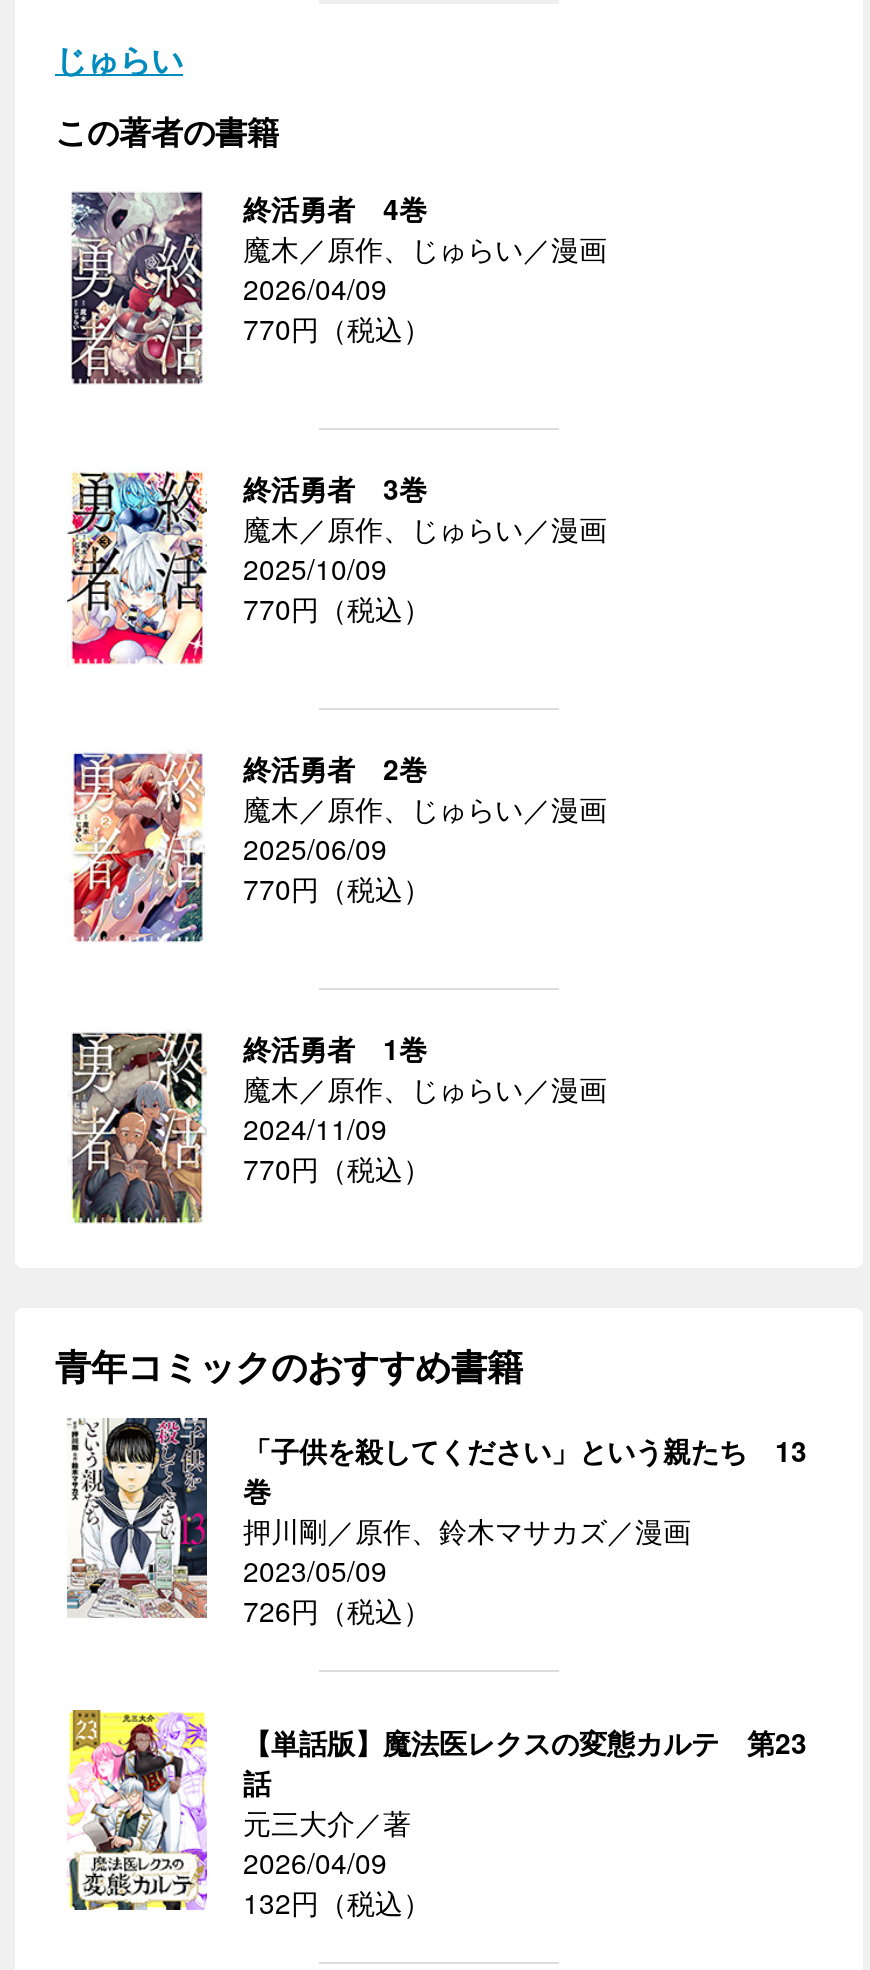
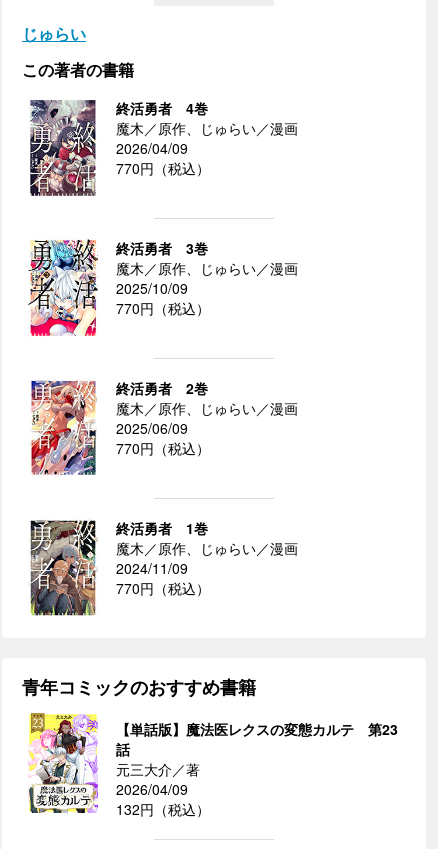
- [image]
- 「子供を殺してください」という親たち 13
- 巻
- 押川剛／原作、鈴木マサカズ／漫画
- 2023/05/09
- 726円（税込）
